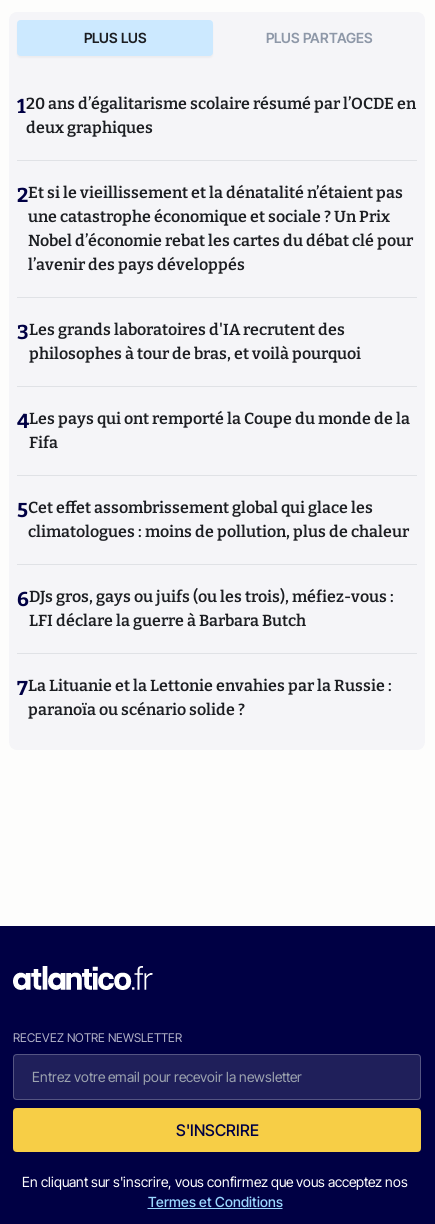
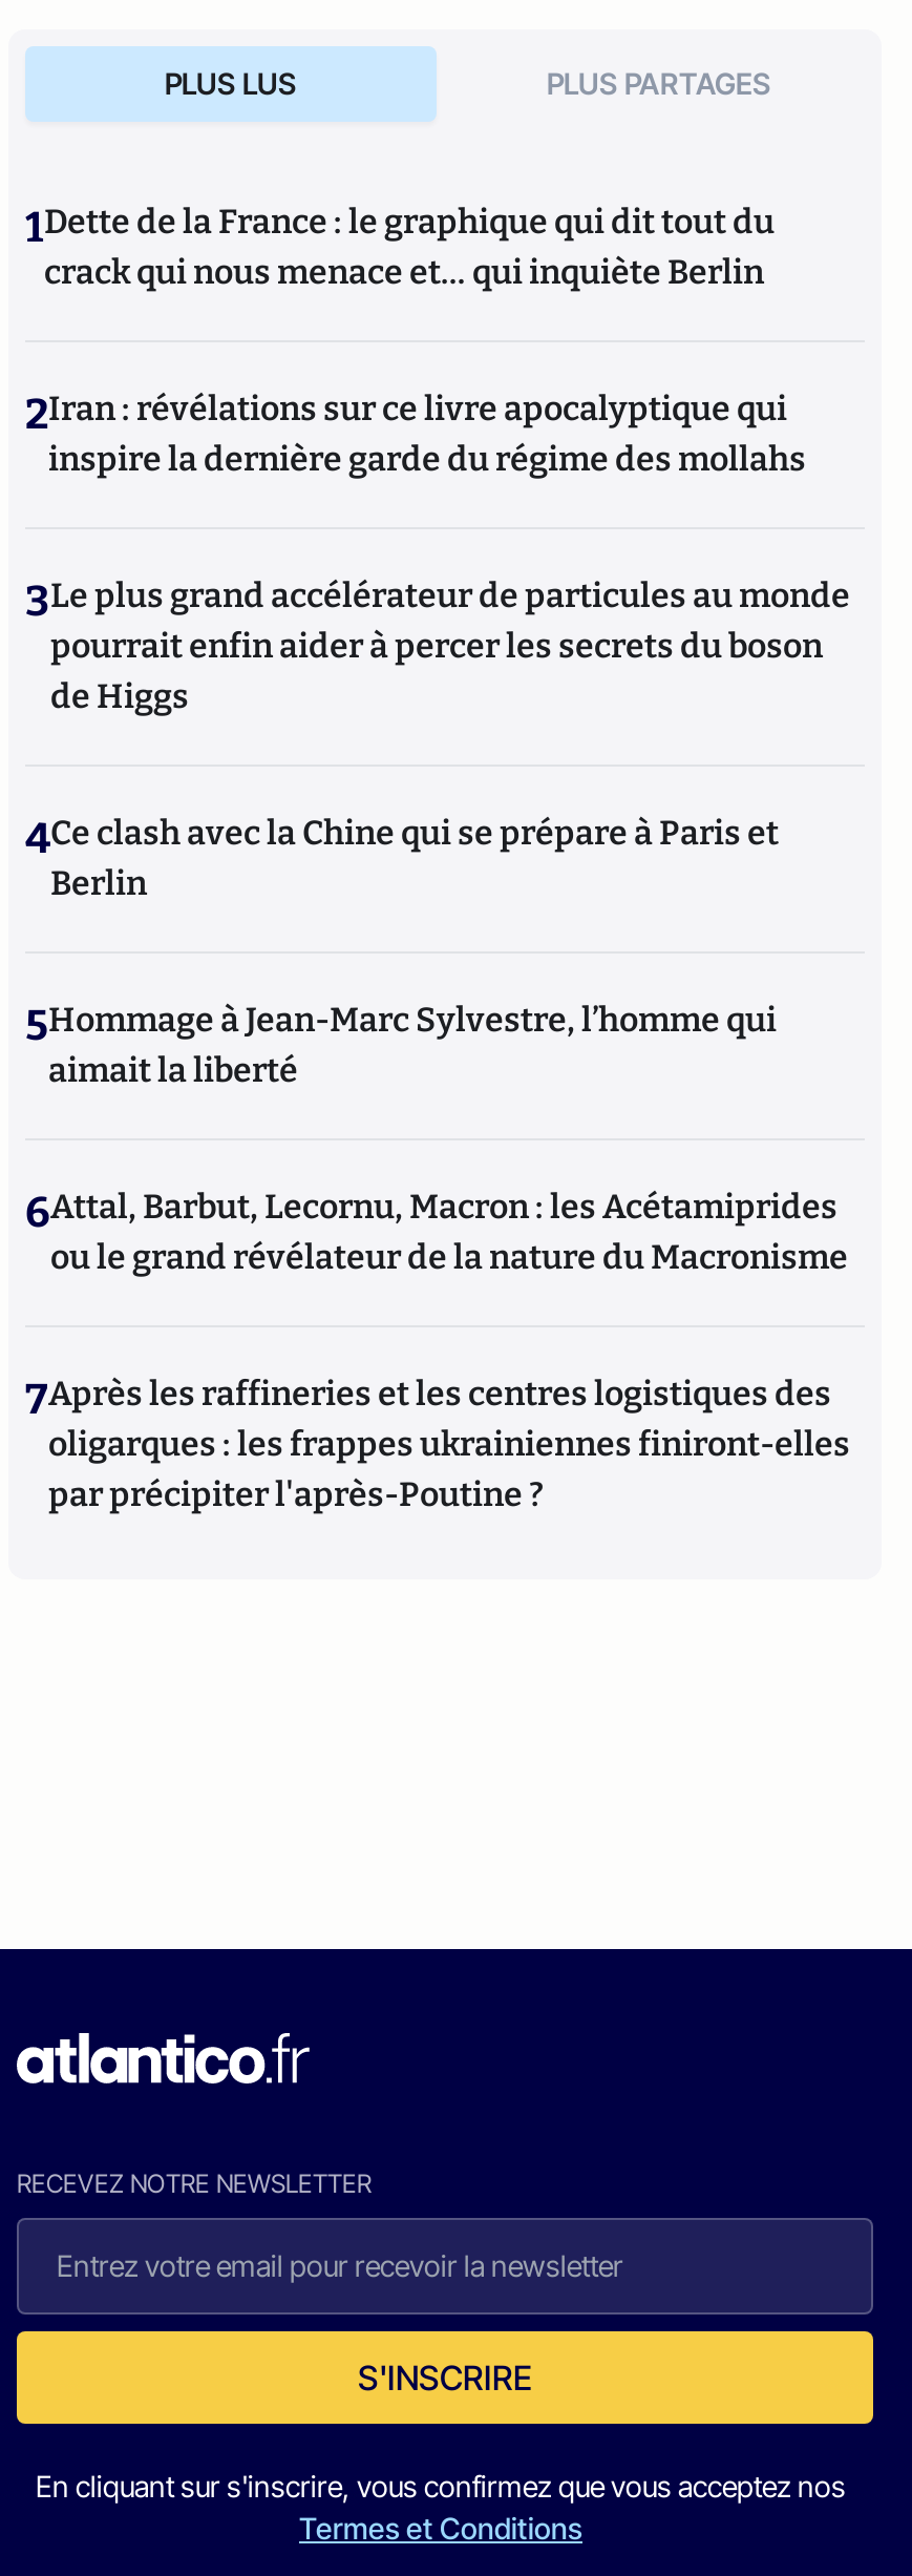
- 120 ans d’égalitarisme scolaire résumé par l’OCDE en
- deux graphiques
+ 1Dette de la France : le graphique qui dit tout du
+ crack qui nous menace et… qui inquiète Berlin

- 2Et si le vieillissement et la dénatalité n’étaient pas
- une catastrophe économique et sociale ? Un Prix
- Nobel d’économie rebat les cartes du débat clé pour
- l’avenir des pays développés
+ 2Iran : révélations sur ce livre apocalyptique qui
+ inspire la dernière garde du régime des mollahs

- 3Les grands laboratoires d'IA recrutent des
- philosophes à tour de bras, et voilà pourquoi
+ 3Le plus grand accélérateur de particules au monde
+ pourrait enfin aider à percer les secrets du boson
+ de Higgs

- 4Les pays qui ont remporté la Coupe du monde de la
- Fifa
+ 4Ce clash avec la Chine qui se prépare à Paris et
+ Berlin

- 5Cet effet assombrissement global qui glace les
- climatologues : moins de pollution, plus de chaleur
+ 5Hommage à Jean-Marc Sylvestre, l’homme qui
+ aimait la liberté

- 6DJs gros, gays ou juifs (ou les trois), méfiez-vous :
- LFI déclare la guerre à Barbara Butch
+ 6Attal, Barbut, Lecornu, Macron : les Acétamiprides
+ ou le grand révélateur de la nature du Macronisme

- 7La Lituanie et la Lettonie envahies par la Russie :
- paranoïa ou scénario solide ?
+ 7Après les raffineries et les centres logistiques des
+ oligarques : les frappes ukrainiennes finiront-elles
+ par précipiter l'après-Poutine ?
